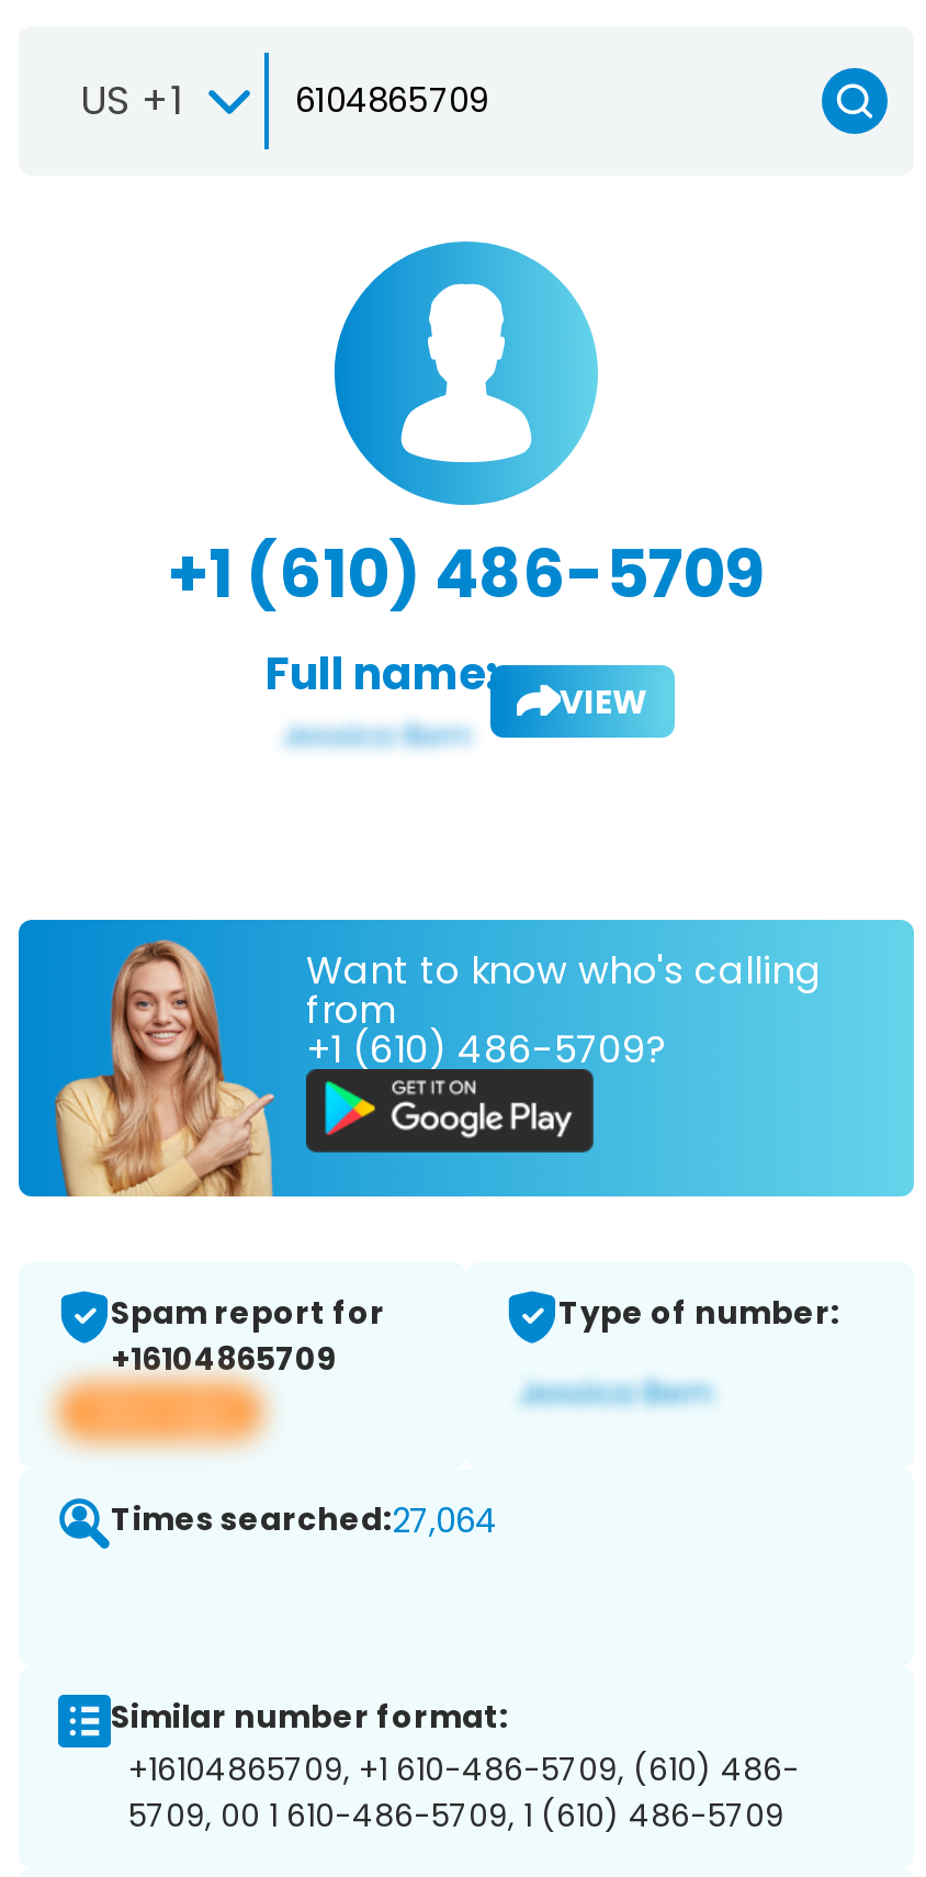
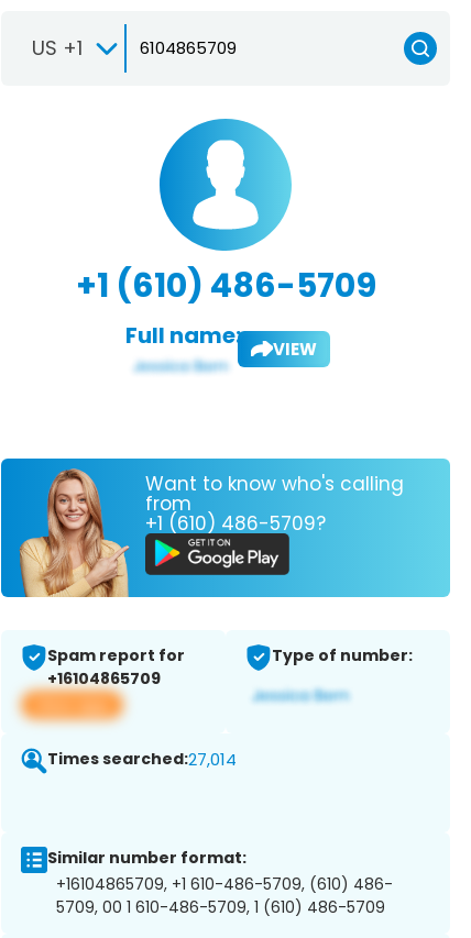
- Times searched:27,064
+ Times searched:27,014
